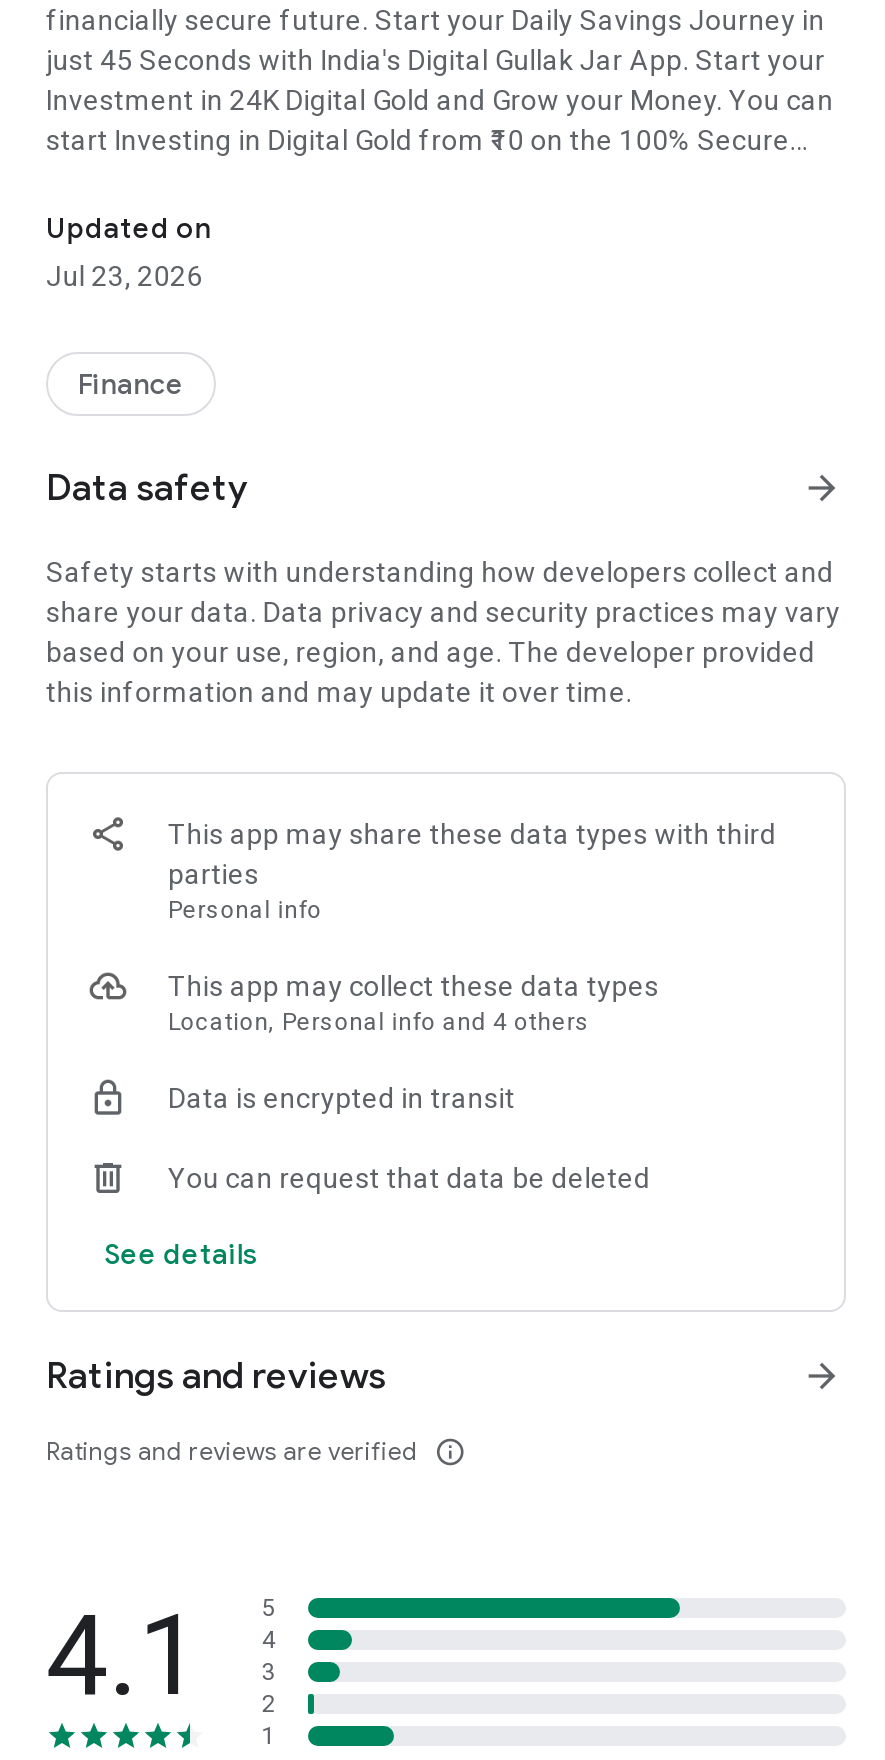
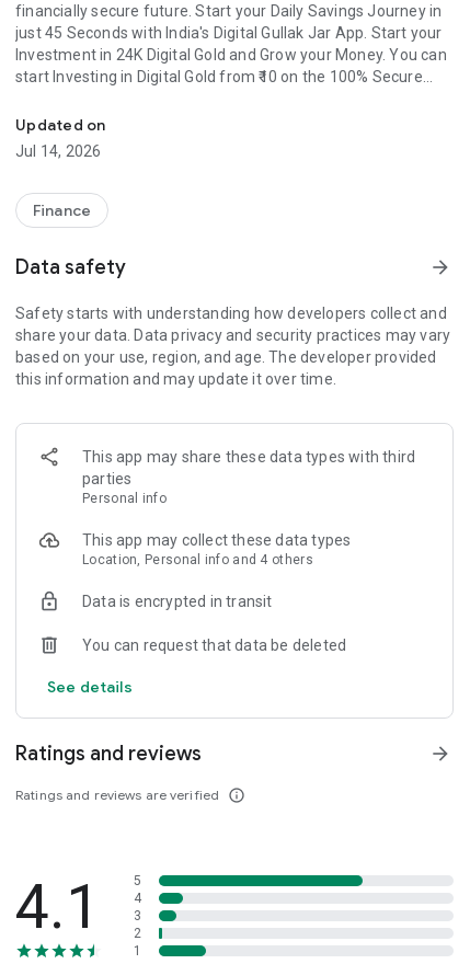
- Jul 23, 2026
+ Jul 14, 2026
